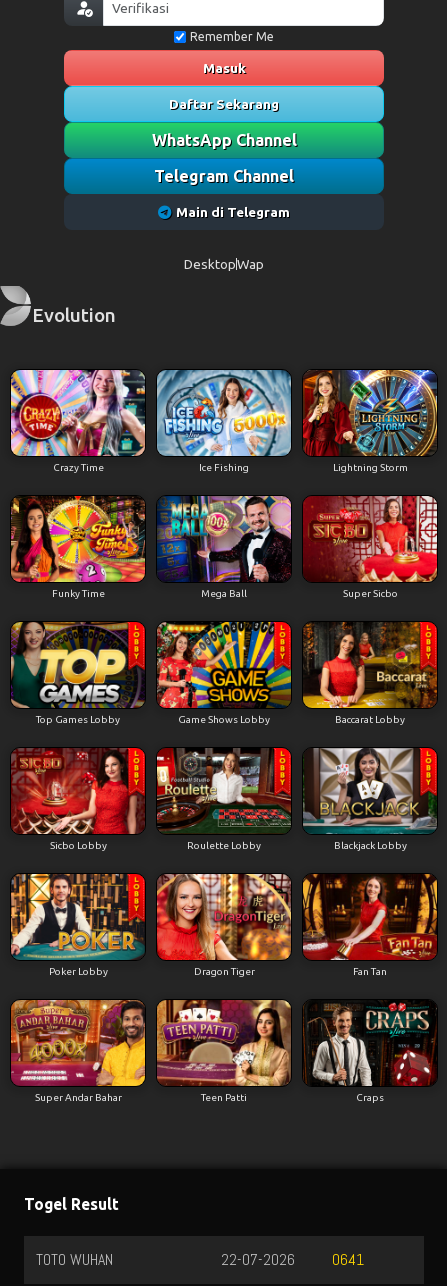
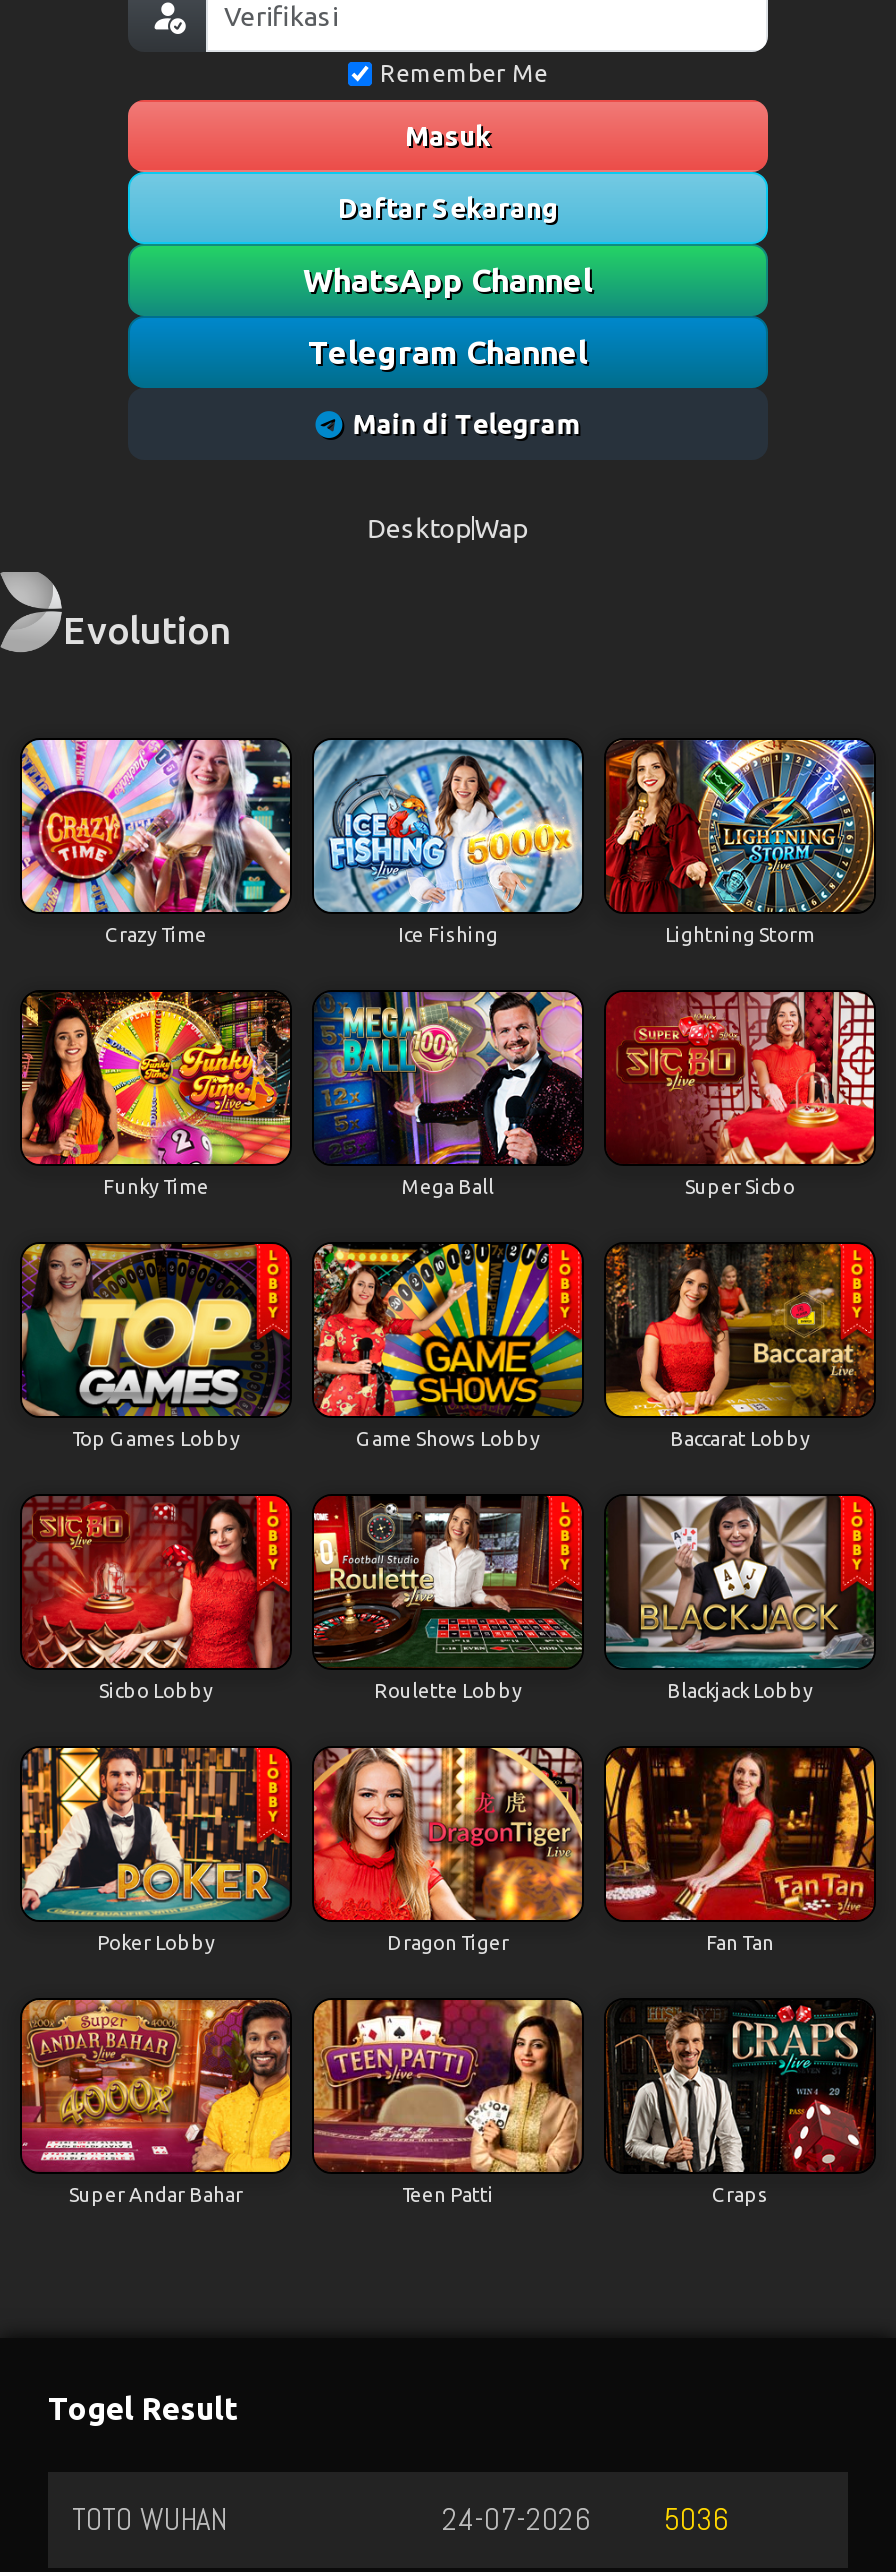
- 22-07-2026
+ 24-07-2026

- 0641
+ 5036
